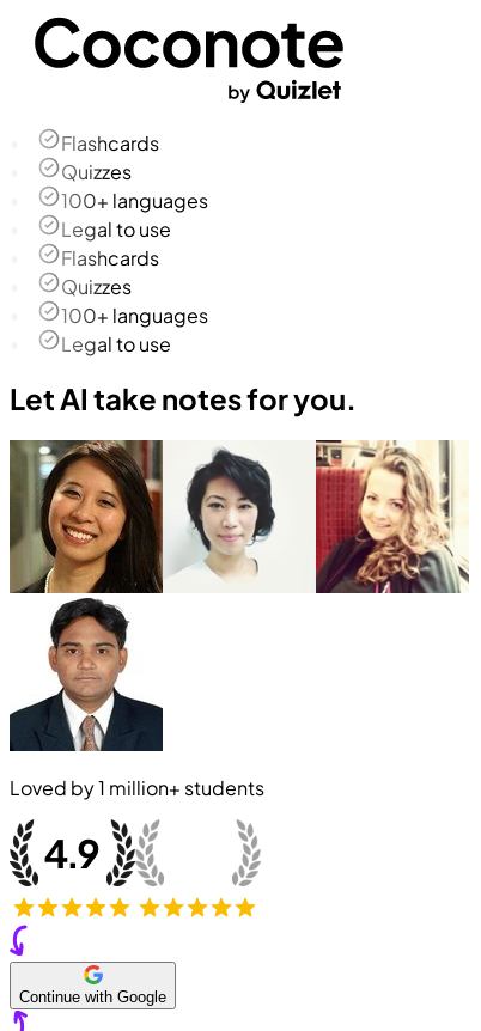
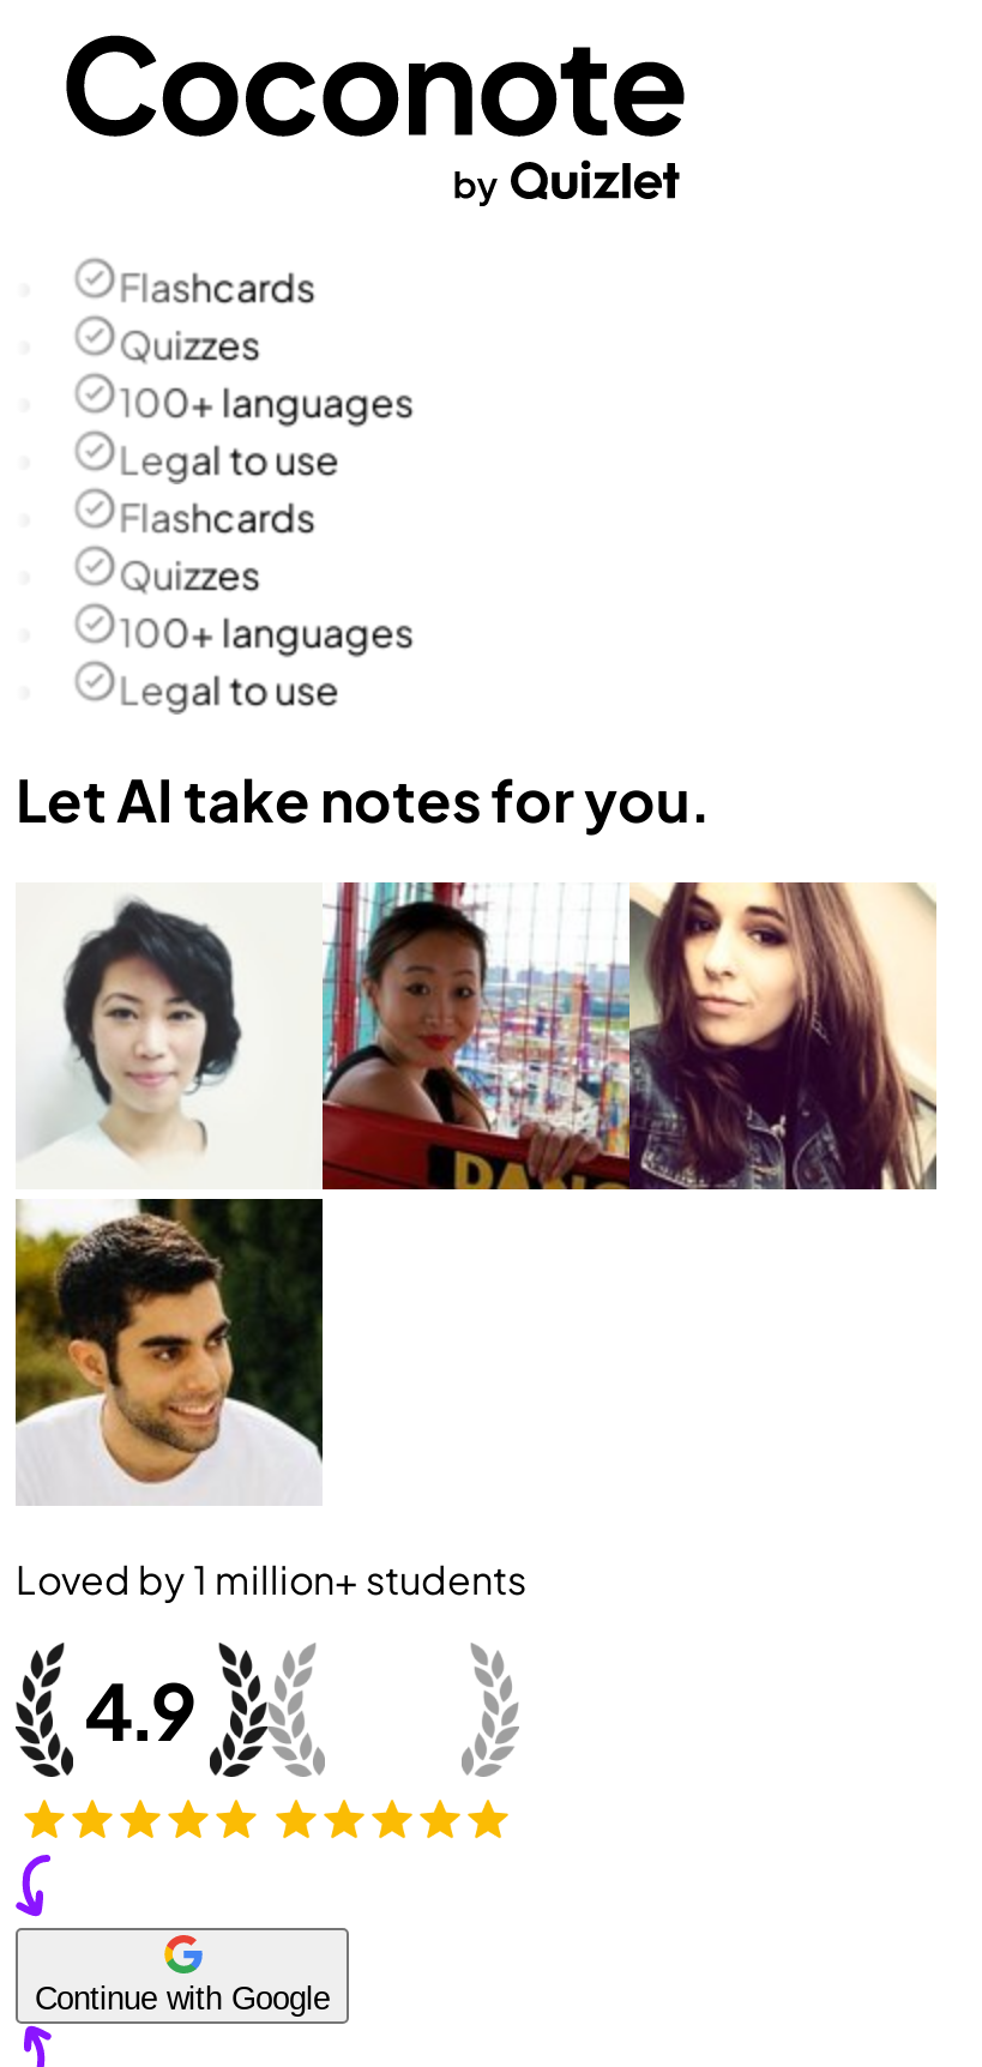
- [image]
+ [image]
